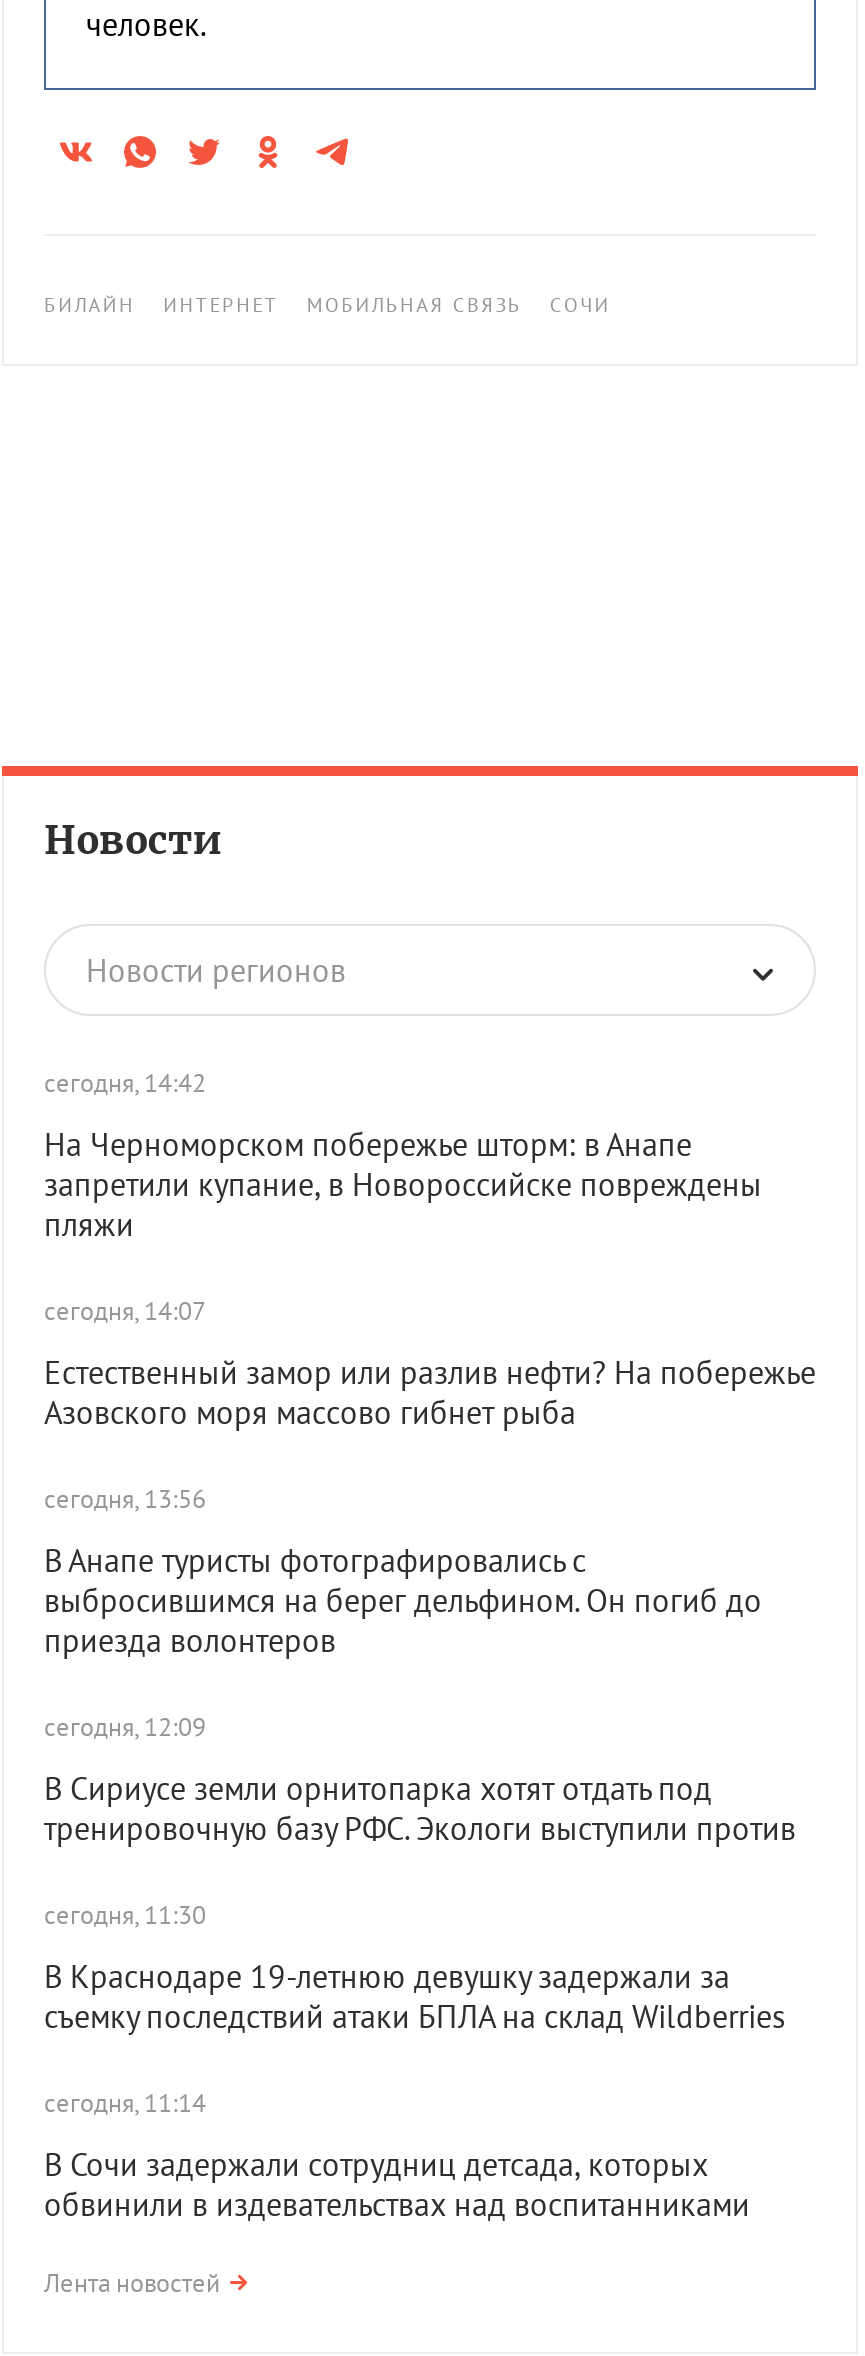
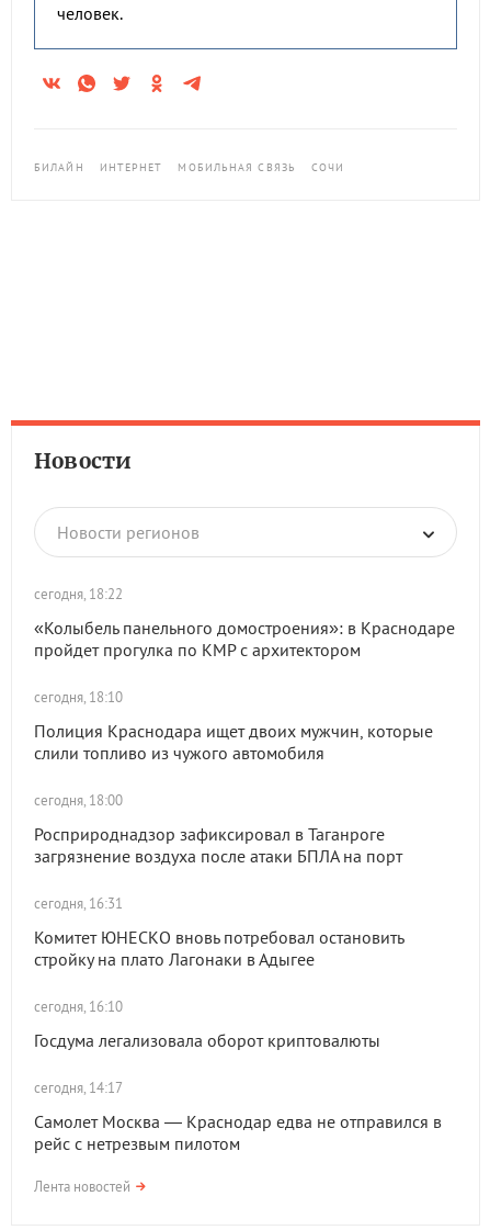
- сегодня, 14:42
+ сегодня, 18:22

- На Черноморском побережье шторм: в Анапе
- запретили купание, в Новороссийске повреждены
- пляжи
+ «Колыбель панельного домостроения»: в Краснодаре
+ пройдет прогулка по КМР с архитектором

- сегодня, 14:07
+ сегодня, 18:10

- Естественный замор или разлив нефти? На побережье
- Азовского моря массово гибнет рыба
+ Полиция Краснодара ищет двоих мужчин, которые
+ слили топливо из чужого автомобиля

- сегодня, 13:56
+ сегодня, 18:00

- В Анапе туристы фотографировались с
- выбросившимся на берег дельфином. Он погиб до
- приезда волонтеров
+ Росприроднадзор зафиксировал в Таганроге
+ загрязнение воздуха после атаки БПЛА на порт

- сегодня, 12:09
+ сегодня, 16:31

- В Сириусе земли орнитопарка хотят отдать под
- тренировочную базу РФС. Экологи выступили против
+ Комитет ЮНЕСКО вновь потребовал остановить
+ стройку на плато Лагонаки в Адыгее

- сегодня, 11:30
+ сегодня, 16:10

- В Краснодаре 19-летнюю девушку задержали за
- съемку последствий атаки БПЛА на склад Wildberries
+ Госдума легализовала оборот криптовалюты

- сегодня, 11:14
+ сегодня, 14:17

- В Сочи задержали сотрудниц детсада, которых
- обвинили в издевательствах над воспитанниками
+ Самолет Москва — Краснодар едва не отправился в
+ рейс с нетрезвым пилотом
